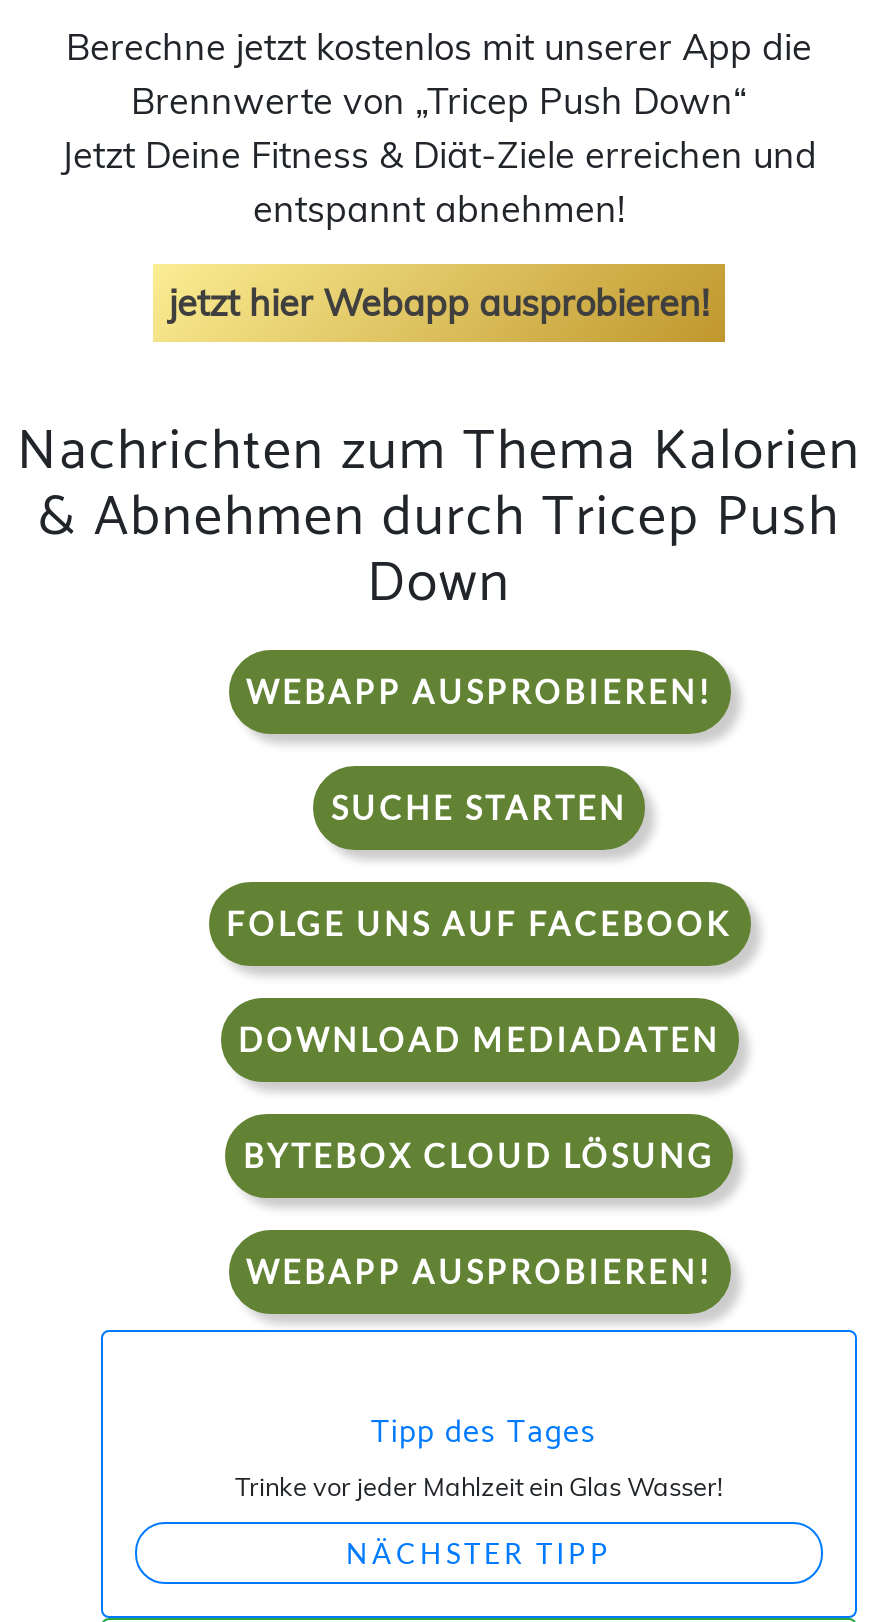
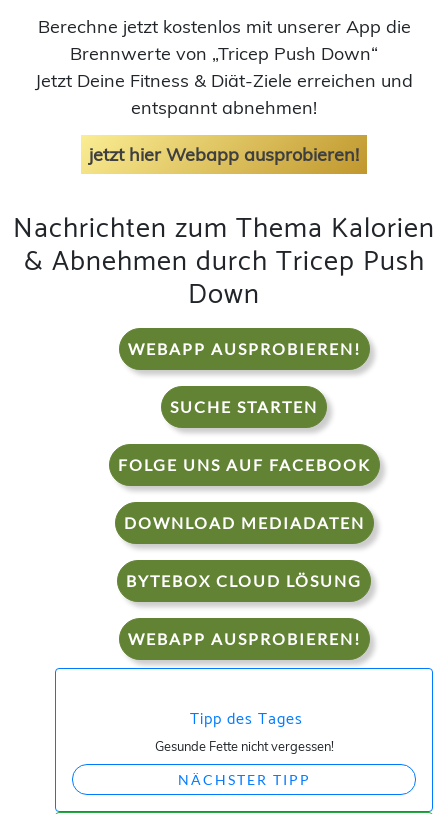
- Trinke vor jeder Mahlzeit ein Glas Wasser!
+ Gesunde Fette nicht vergessen!
